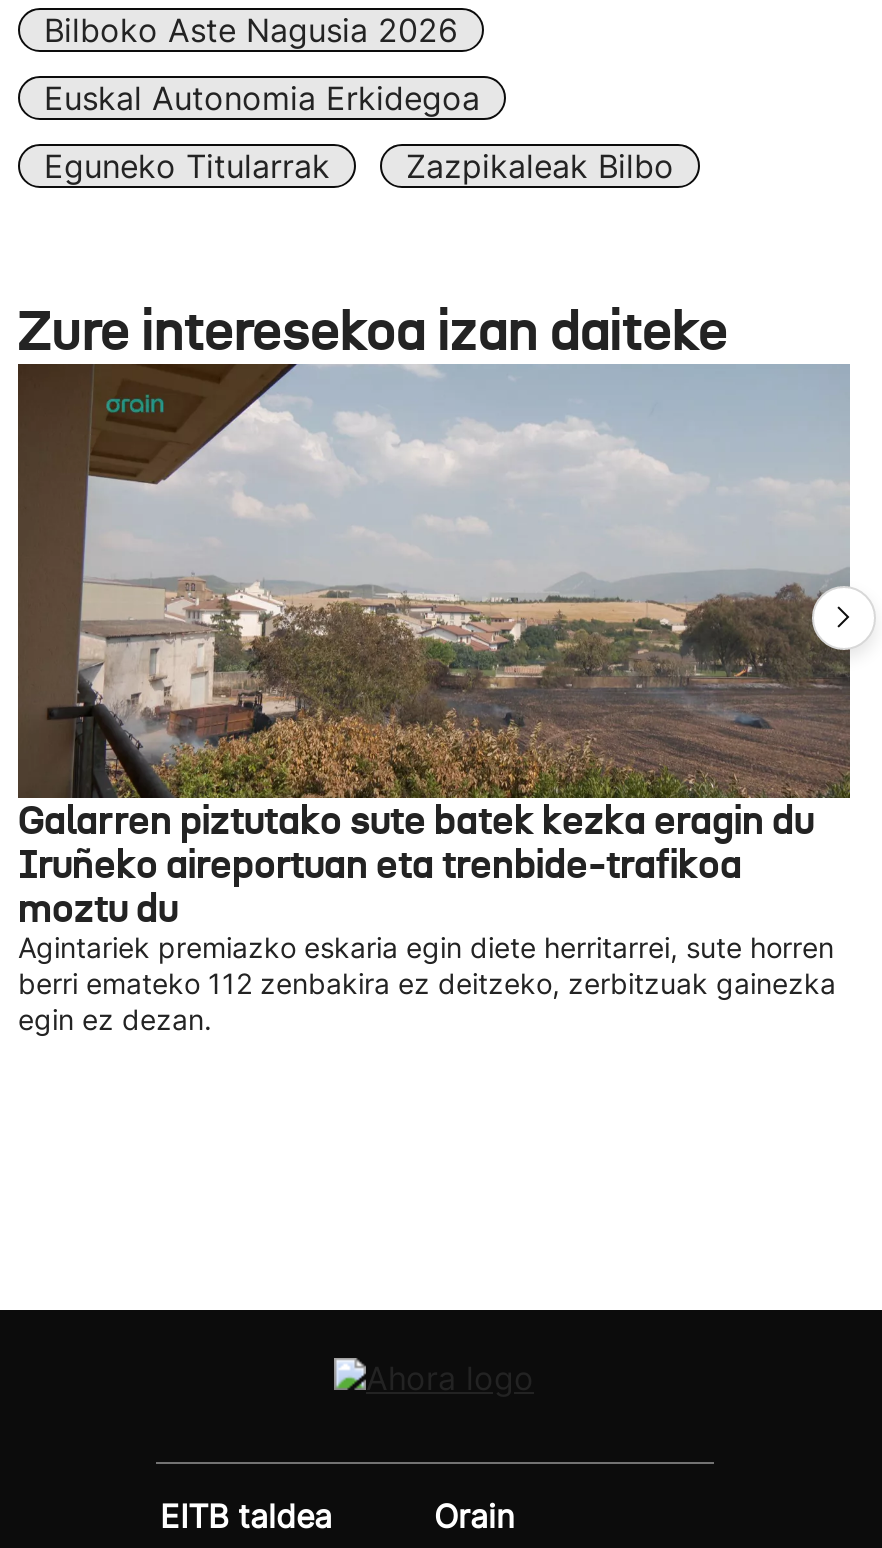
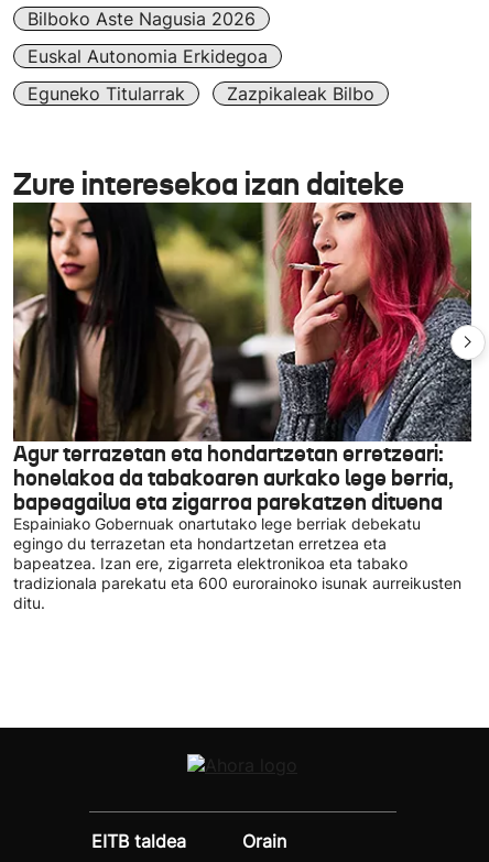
- [image]
- Galarren piztutako sute batek kezka eragin du
- Iruñeko aireportuan eta trenbide-trafikoa
- moztu du
- Agintariek premiazko eskaria egin diete herritarrei, sute horren
- berri emateko 112 zenbakira ez deitzeko, zerbitzuak gainezka
- egin ez dezan.
+ [image]
+ Agur terrazetan eta hondartzetan erretzeari:
+ honelakoa da tabakoaren aurkako lege berria,
+ bapeagailua eta zigarroa parekatzen dituena
+ Espainiako Gobernuak onartutako lege berriak debekatu
+ egingo du terrazetan eta hondartzetan erretzea eta
+ bapeatzea. Izan ere, zigarreta elektronikoa eta tabako
+ tradizionala parekatu eta 600 eurorainoko isunak aurreikusten
+ ditu.
